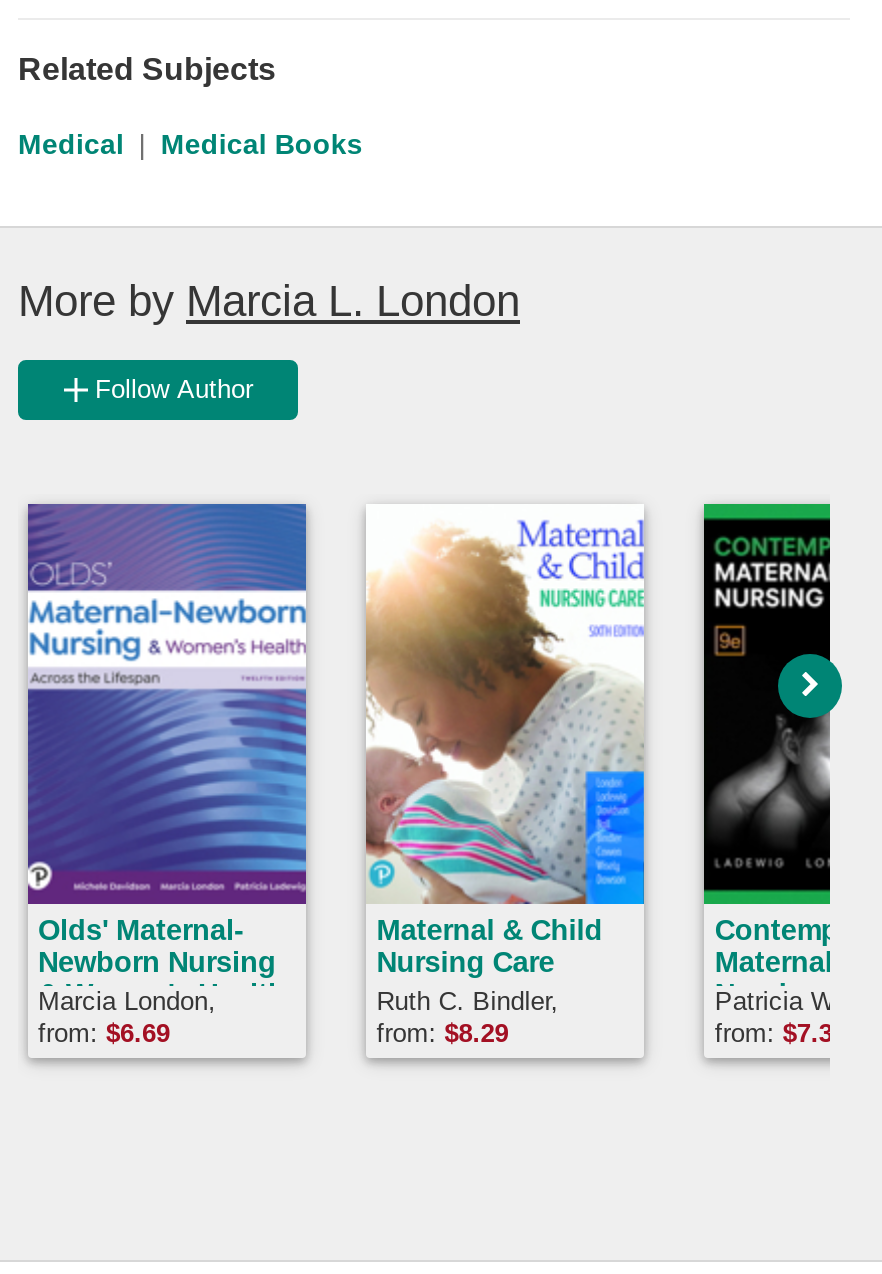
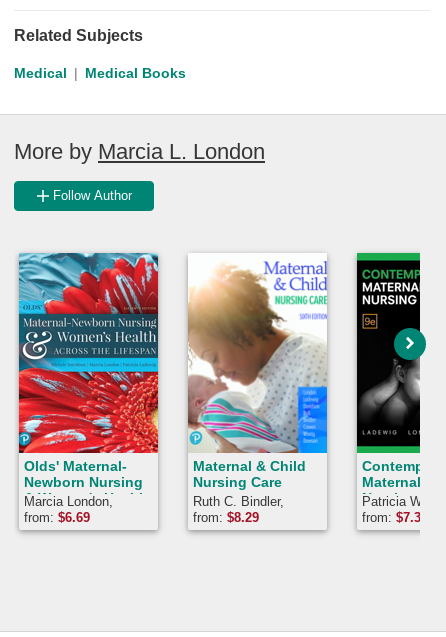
- [image]
+ [image]
